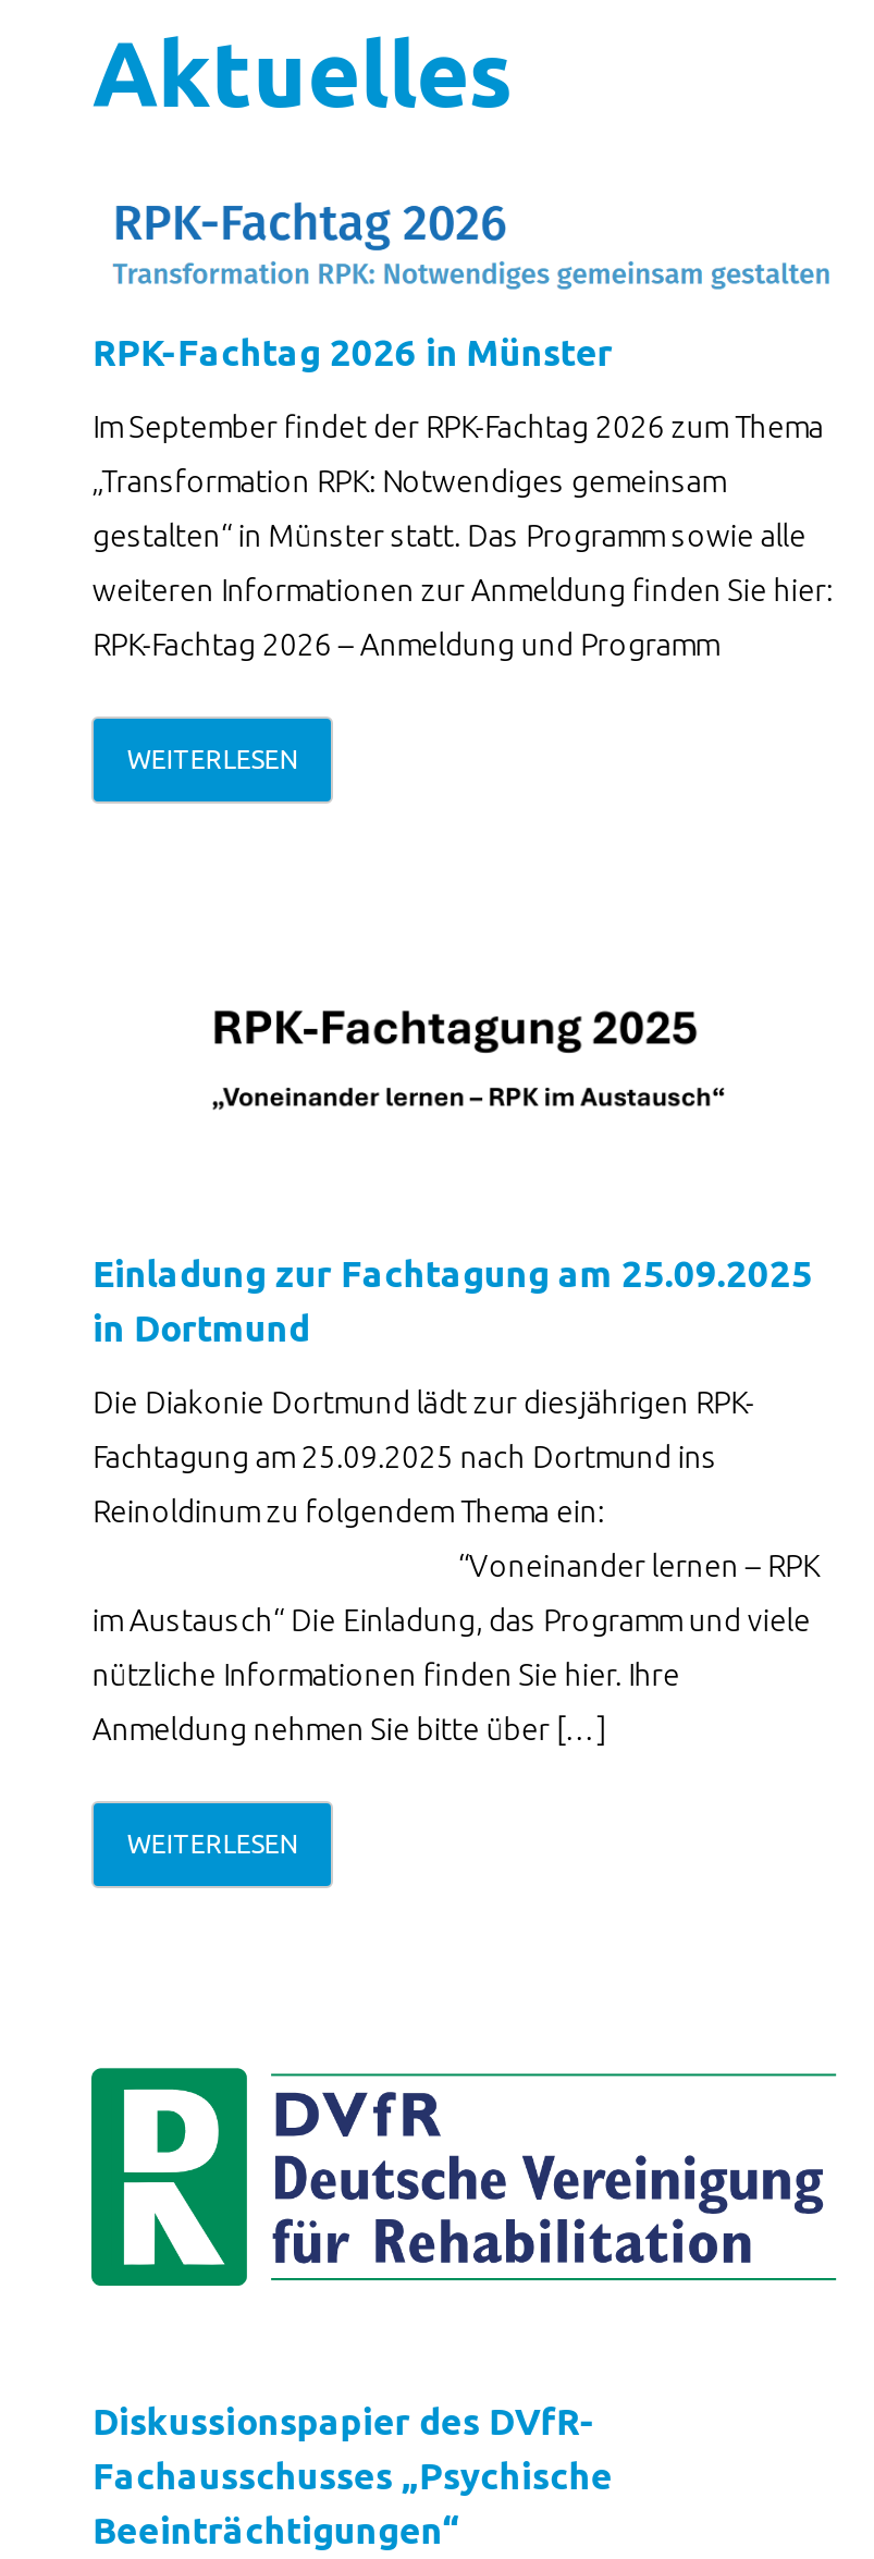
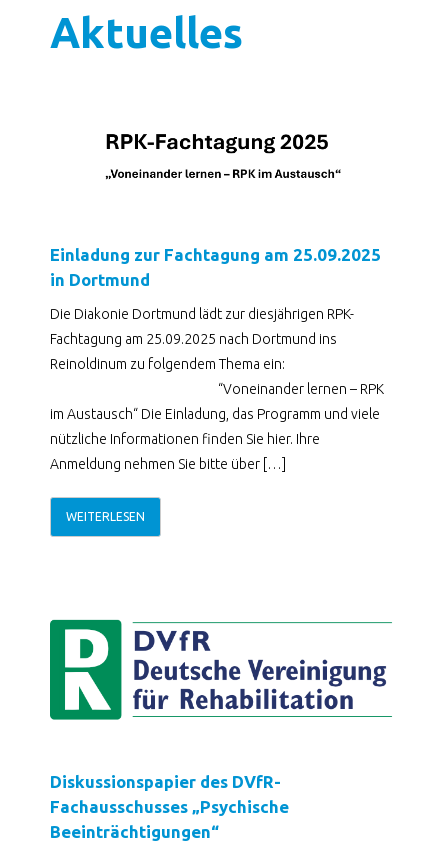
- [image]
- RPK-Fachtag 2026 in Münster
- Im September findet der RPK-Fachtag 2026 zum Thema
- „Transformation RPK: Notwendiges gemeinsam
- gestalten“ in Münster statt. Das Programm sowie alle
- weiteren Informationen zur Anmeldung finden Sie hier:
- RPK-Fachtag 2026 – Anmeldung und Programm
- WEITERLESEN
